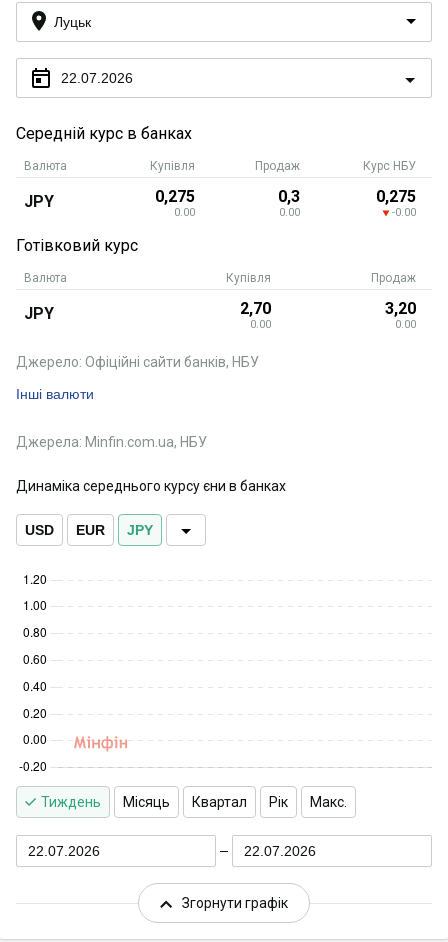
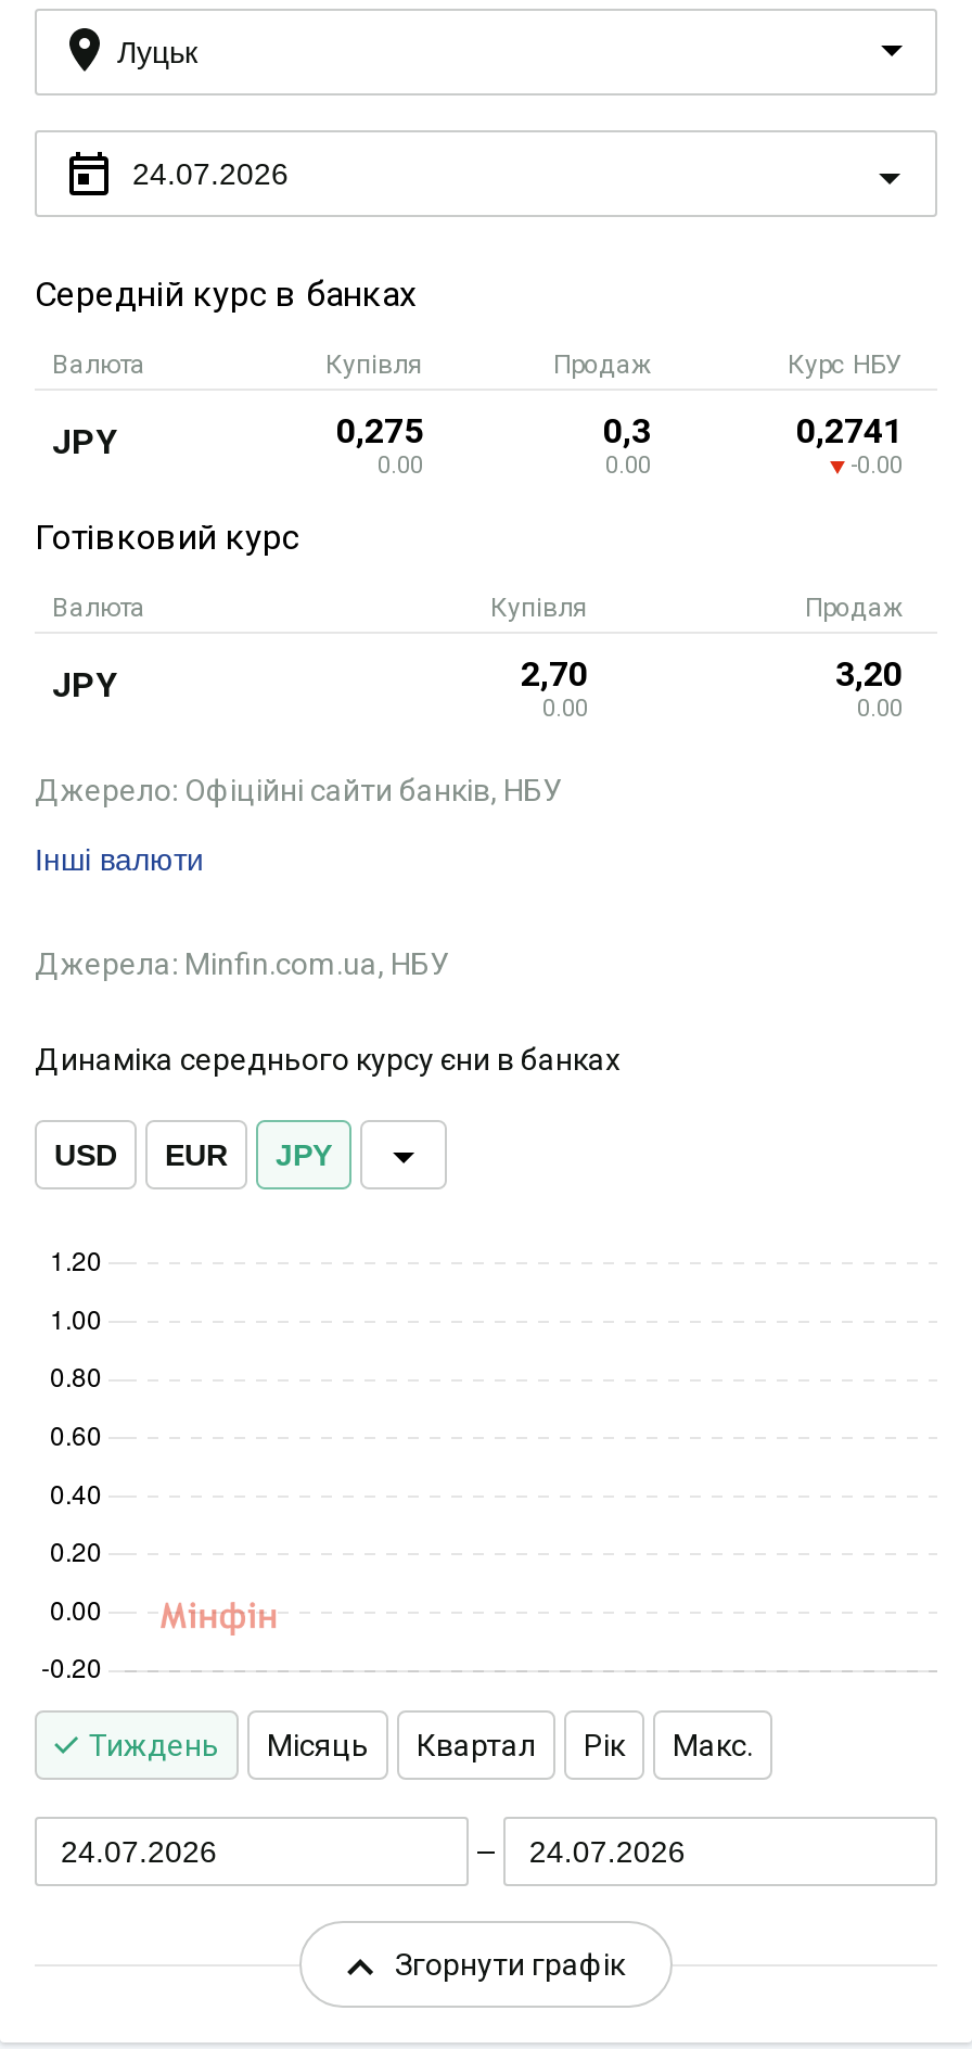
- 22.07.2026
+ 24.07.2026

- 0,275
+ 0,2741

- 22.07.2026
+ 24.07.2026

- 22.07.2026
+ 24.07.2026
